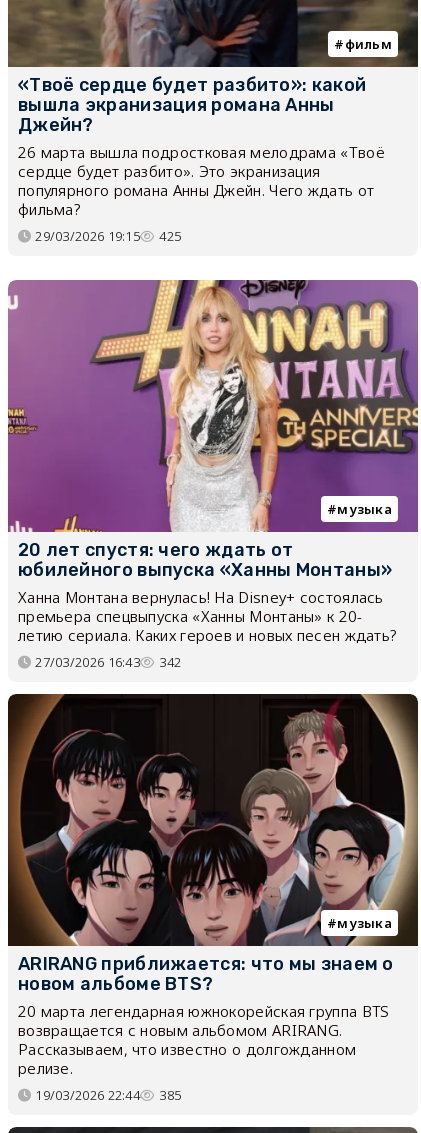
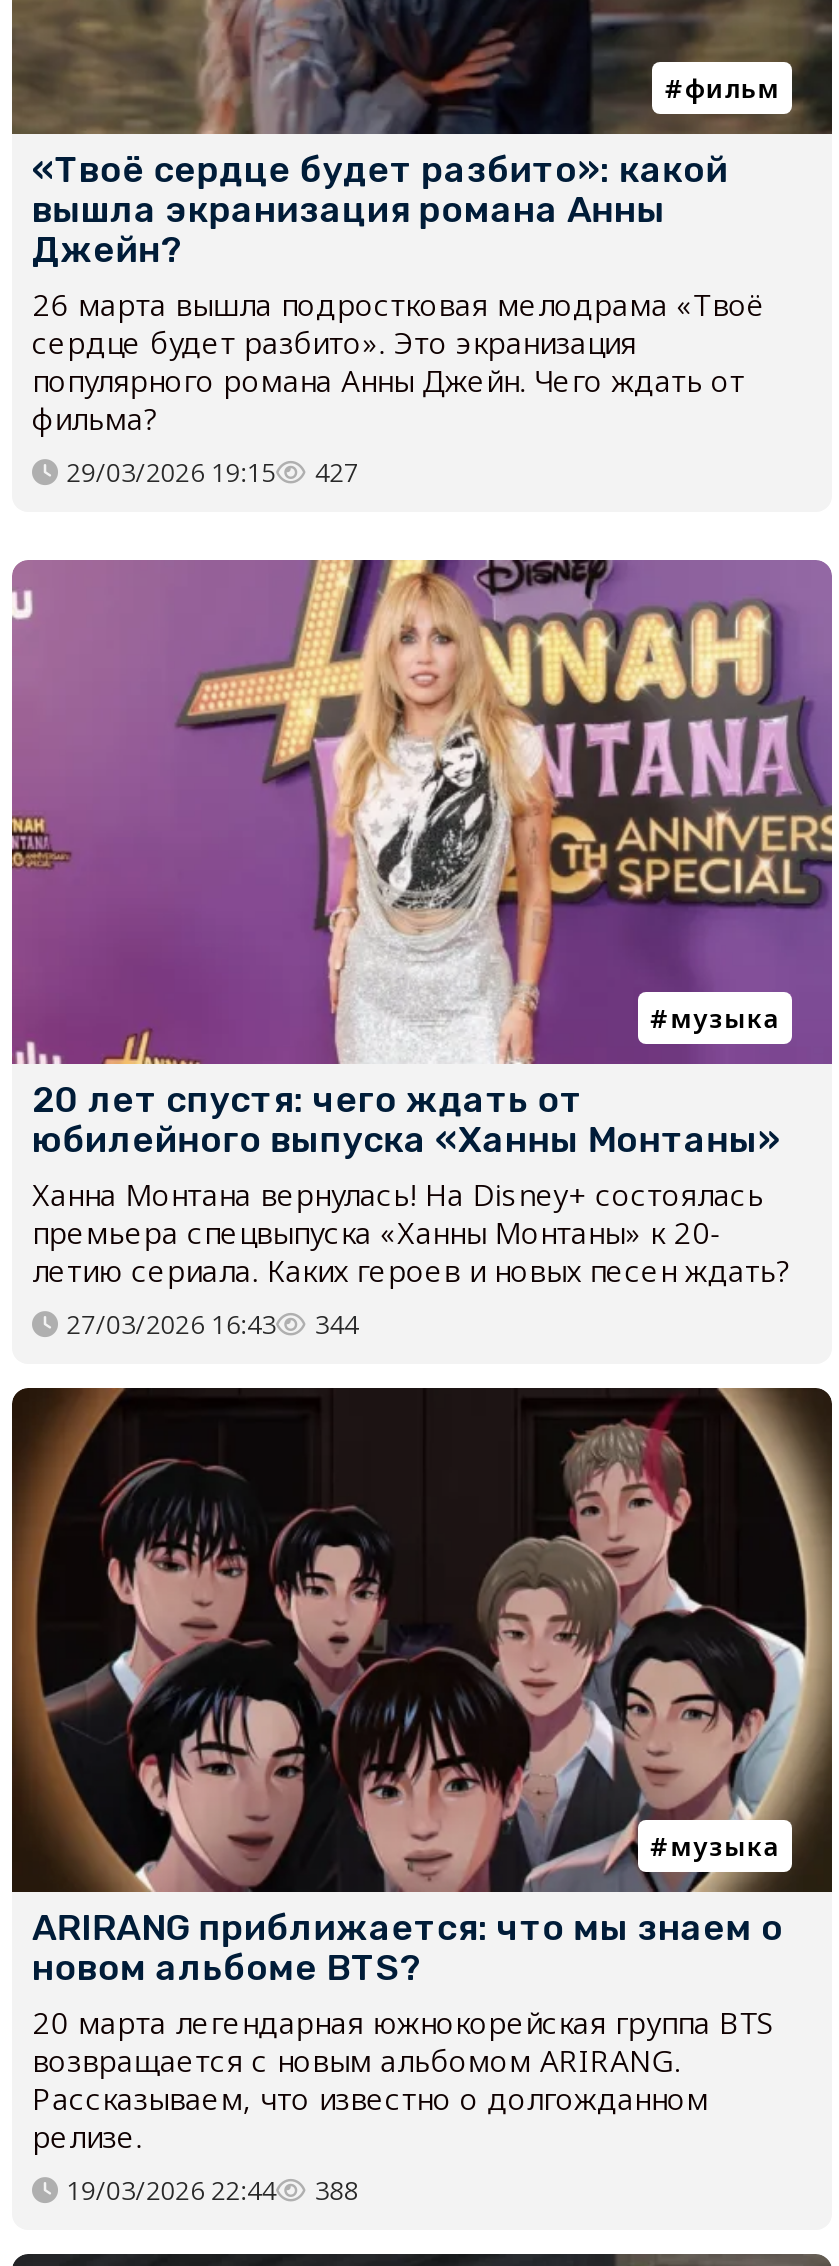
- 29/03/2026 19:15 425
+ 29/03/2026 19:15 427

- 27/03/2026 16:43 342
+ 27/03/2026 16:43 344

- 19/03/2026 22:44 385
+ 19/03/2026 22:44 388
